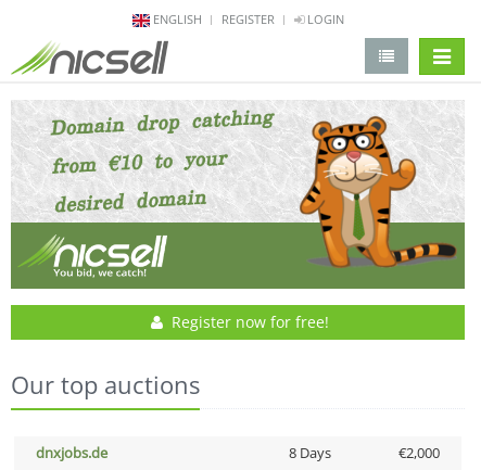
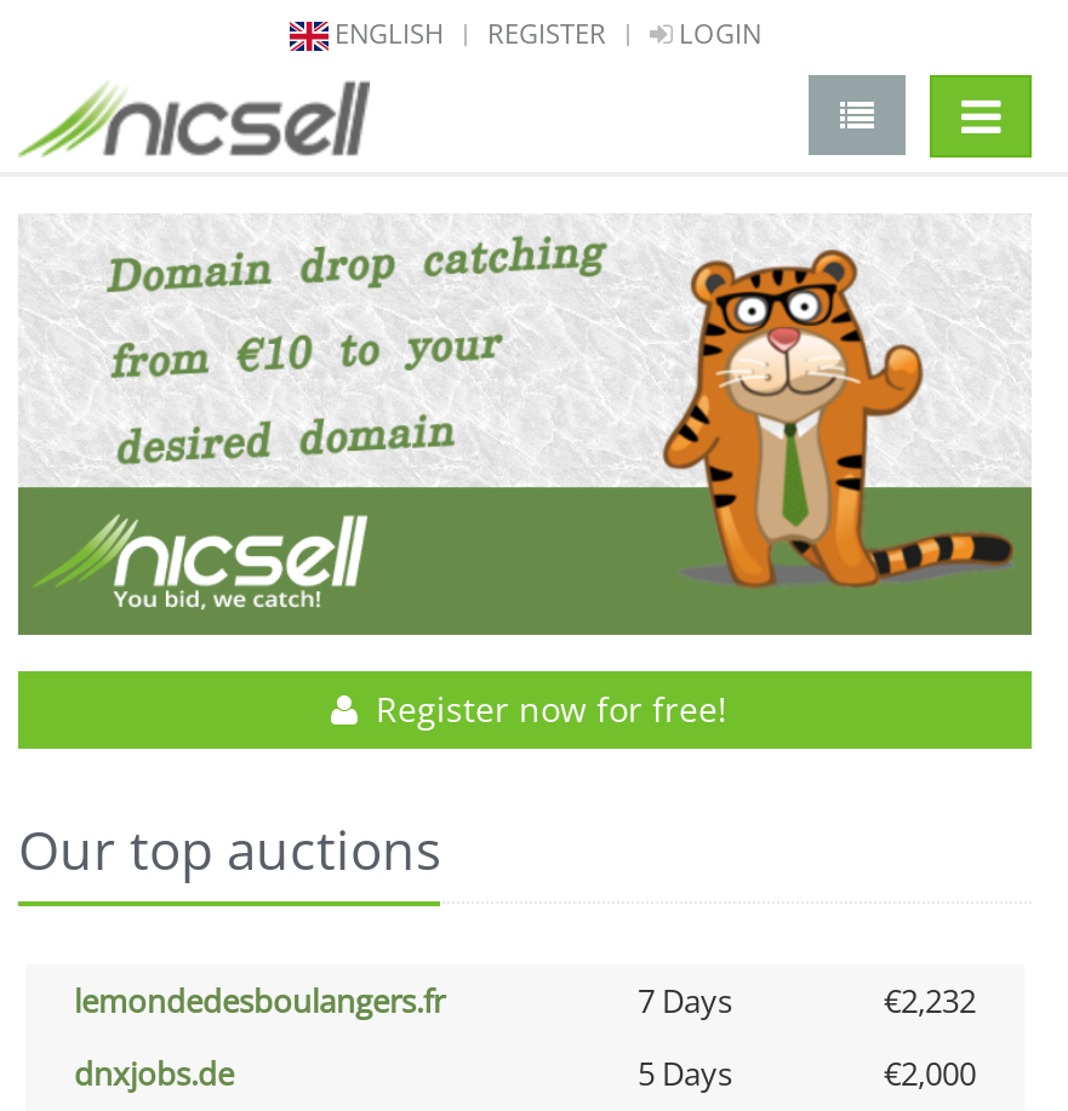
+ lemondedesboulangers.fr
+ 7 Days
+ €2,232

- 8 Days
+ 5 Days
